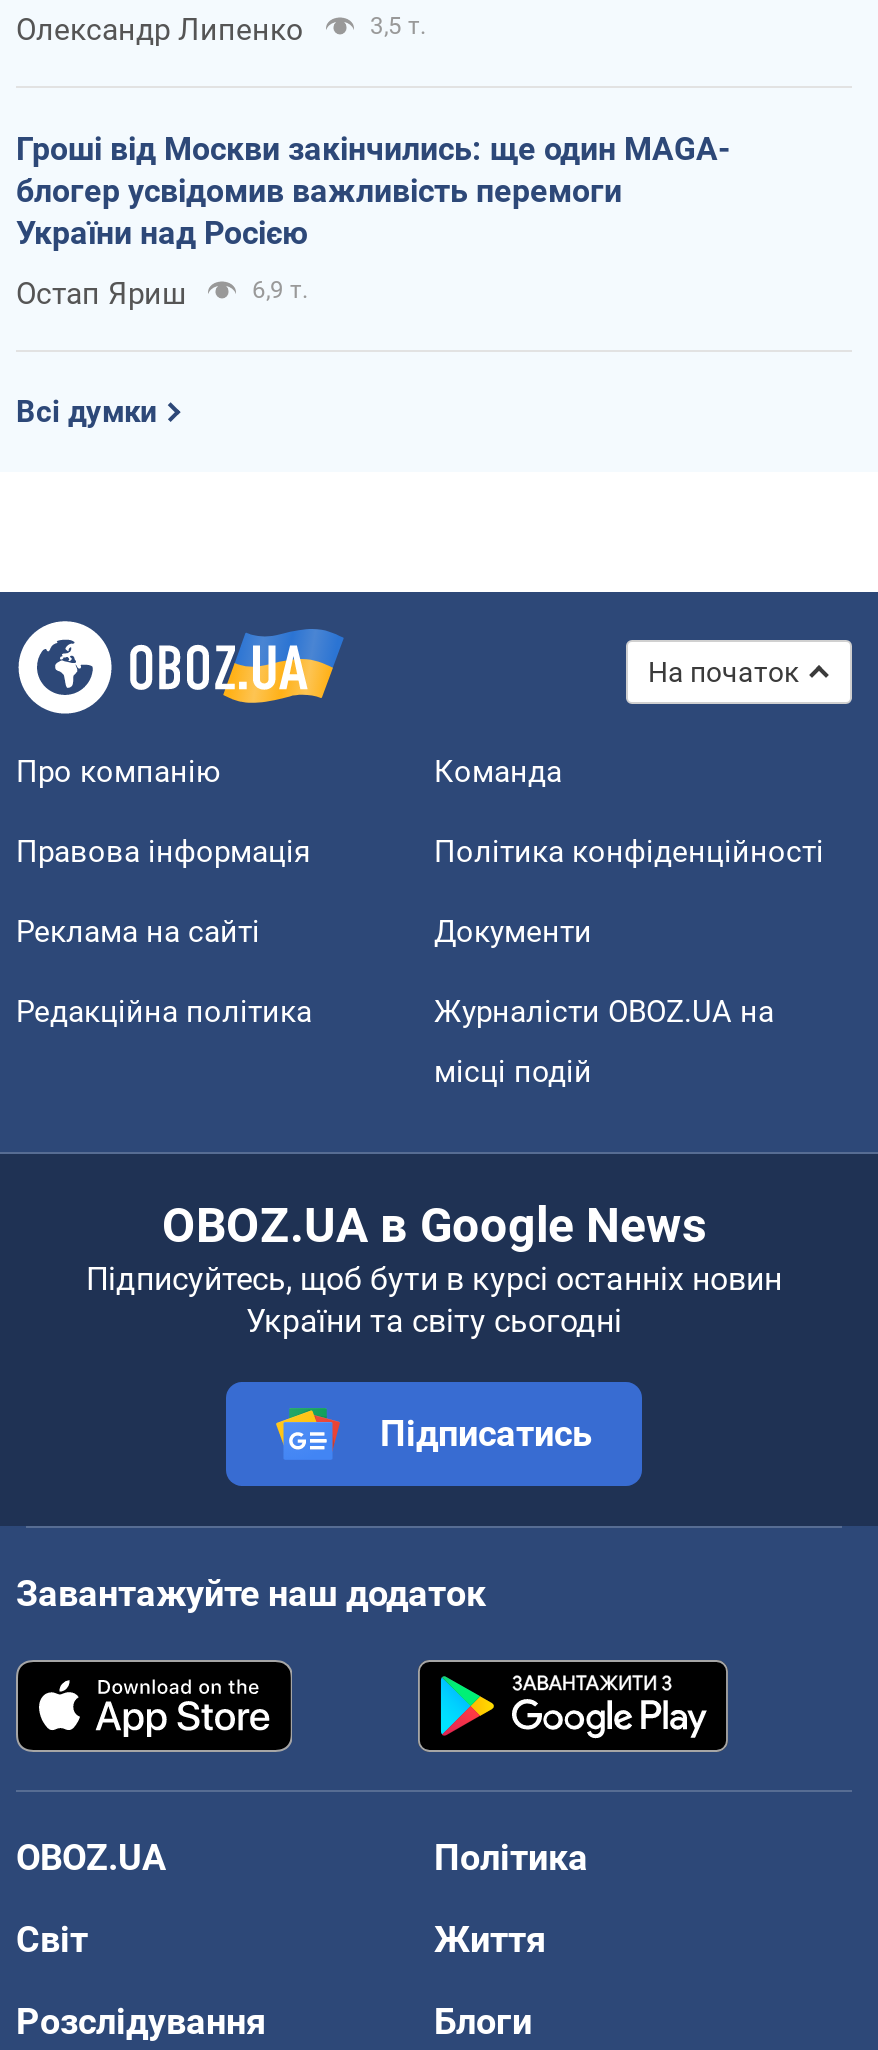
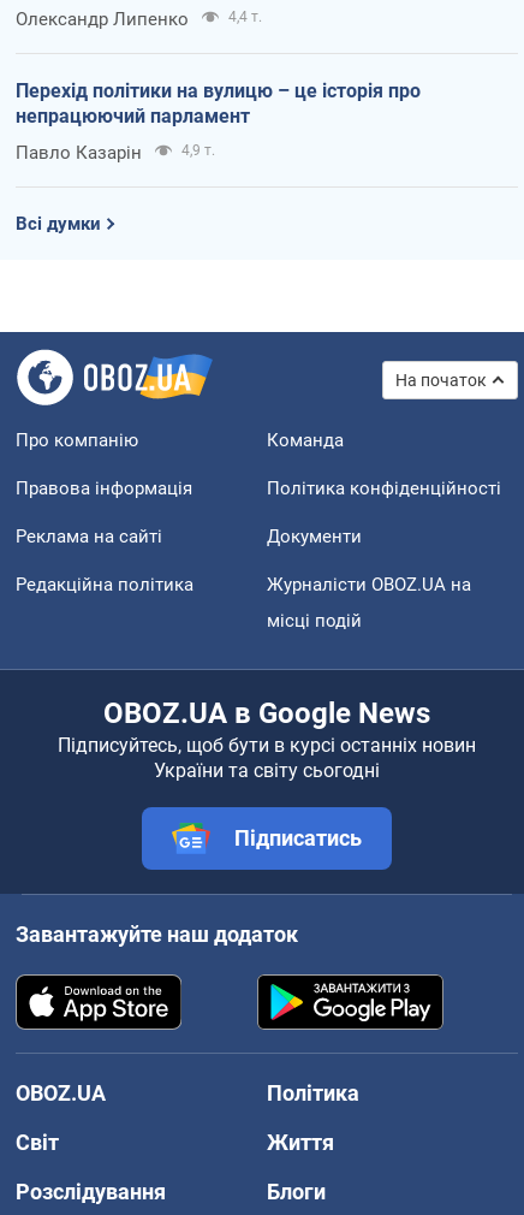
- 3,5 т.
+ 4,4 т.

- Гроші від Москви закінчились: ще один MAGA-
- блогер усвідомив важливість перемоги
- України над Росією
+ Перехід політики на вулицю – це історія про
+ непрацюючий парламент

- Остап Яриш
- 6,9 т.
+ Павло Казарін
+ 4,9 т.
